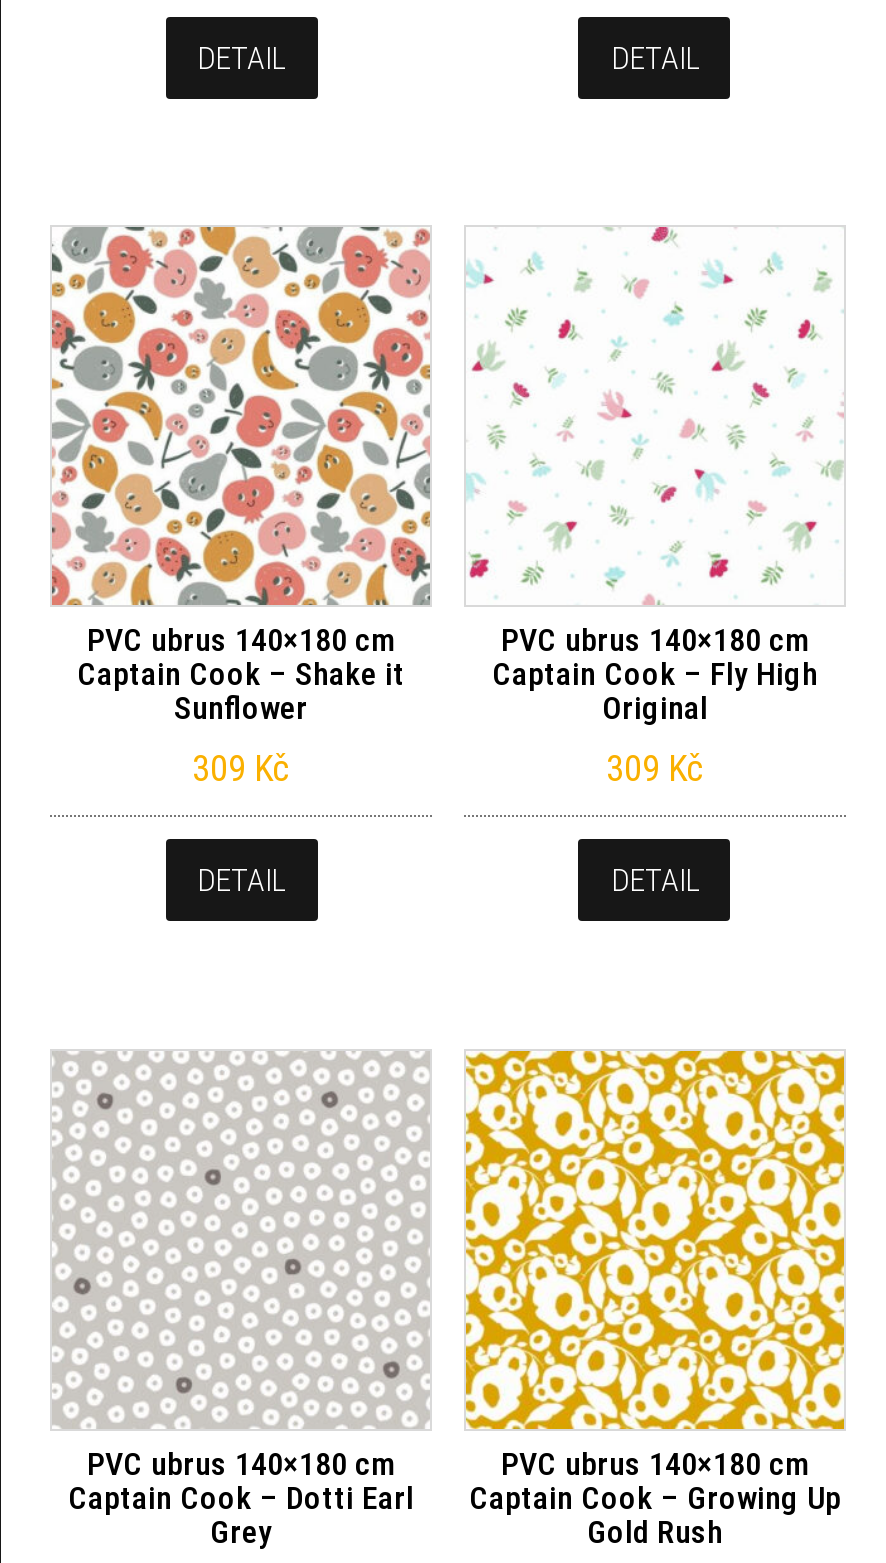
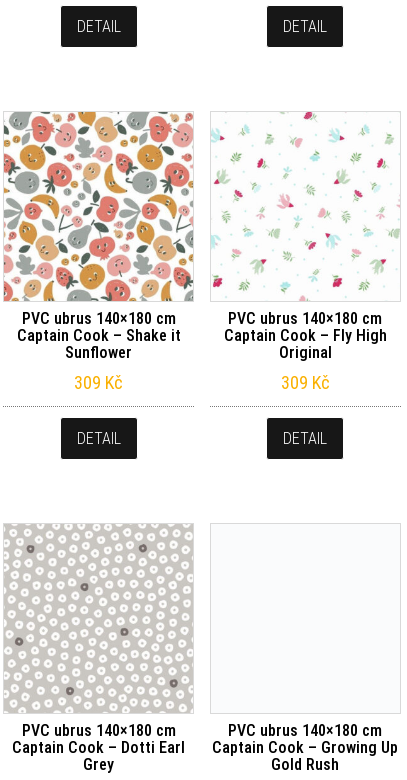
- [image]
